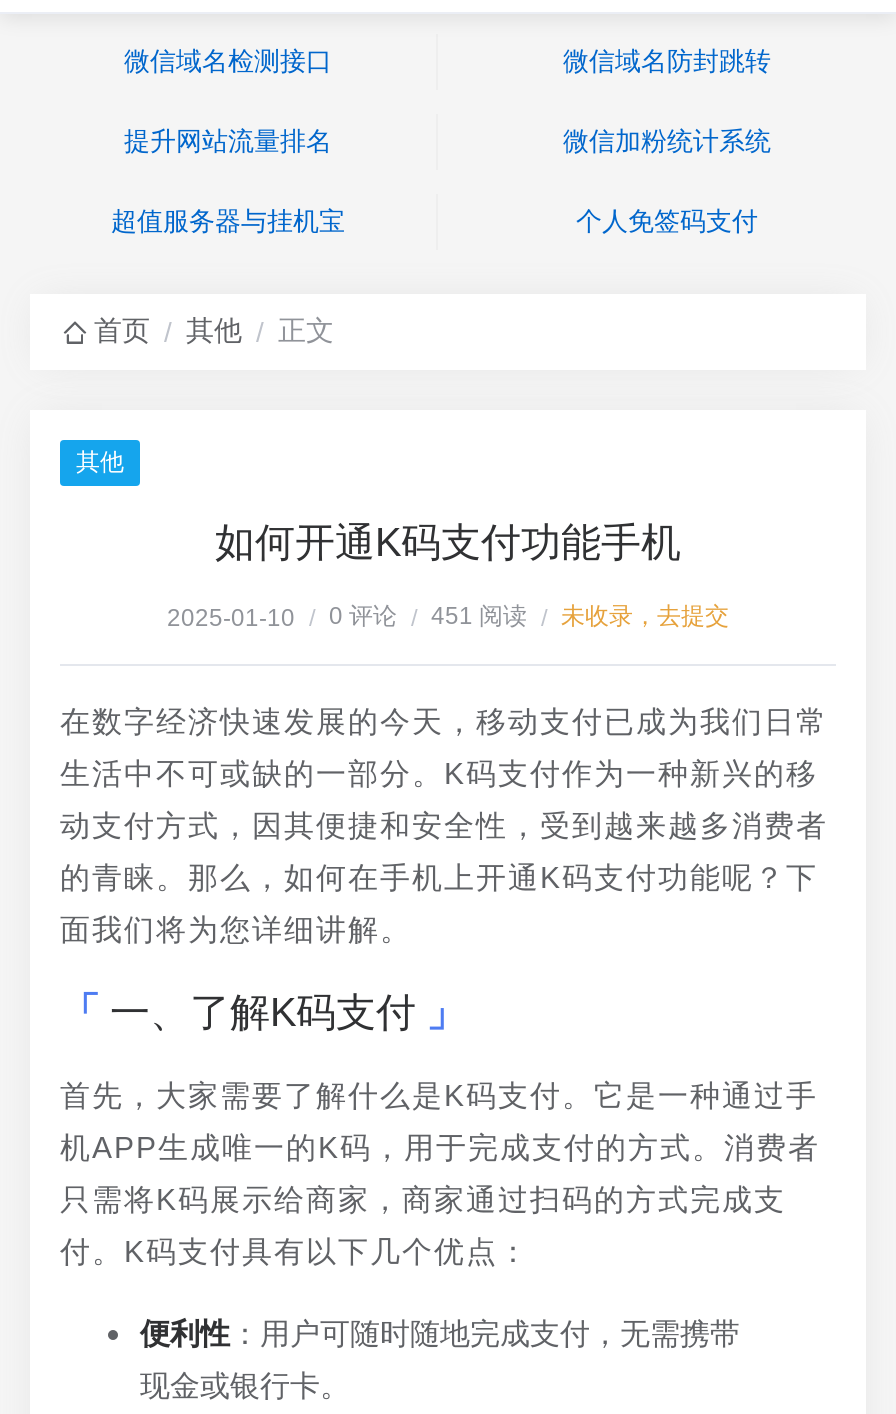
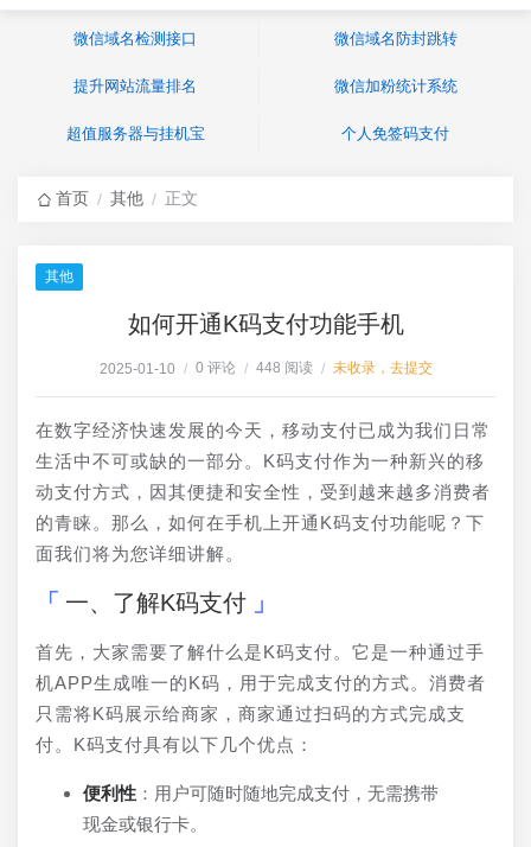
- 2025-01-10 / 0 评论 / 451 阅读 / 未收录，去提交
+ 2025-01-10 / 0 评论 / 448 阅读 / 未收录，去提交
